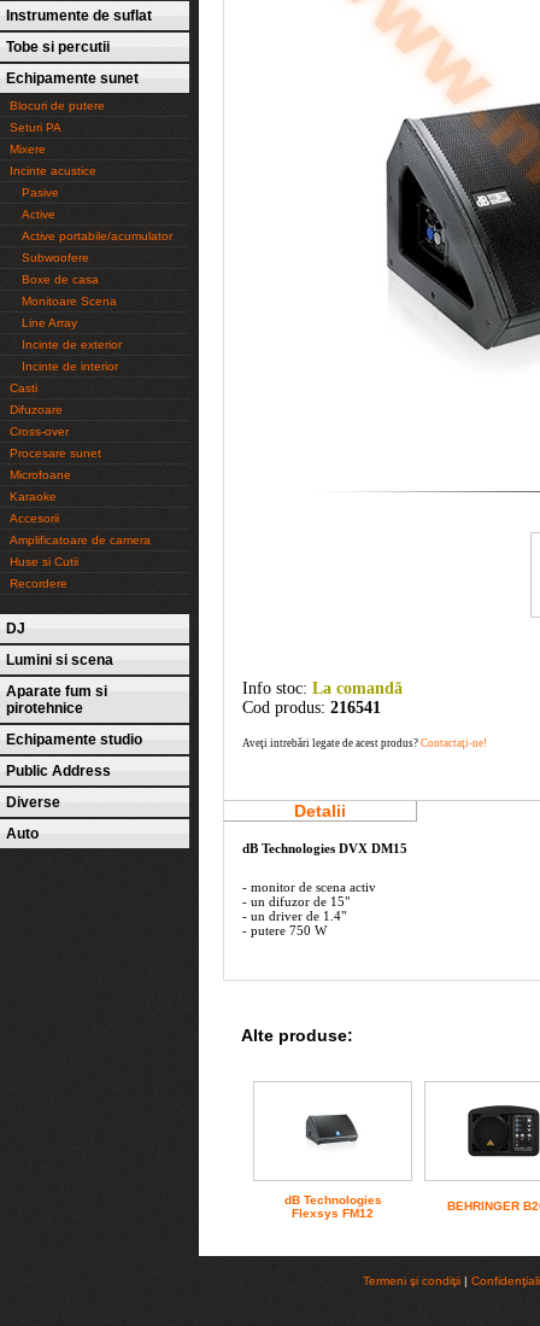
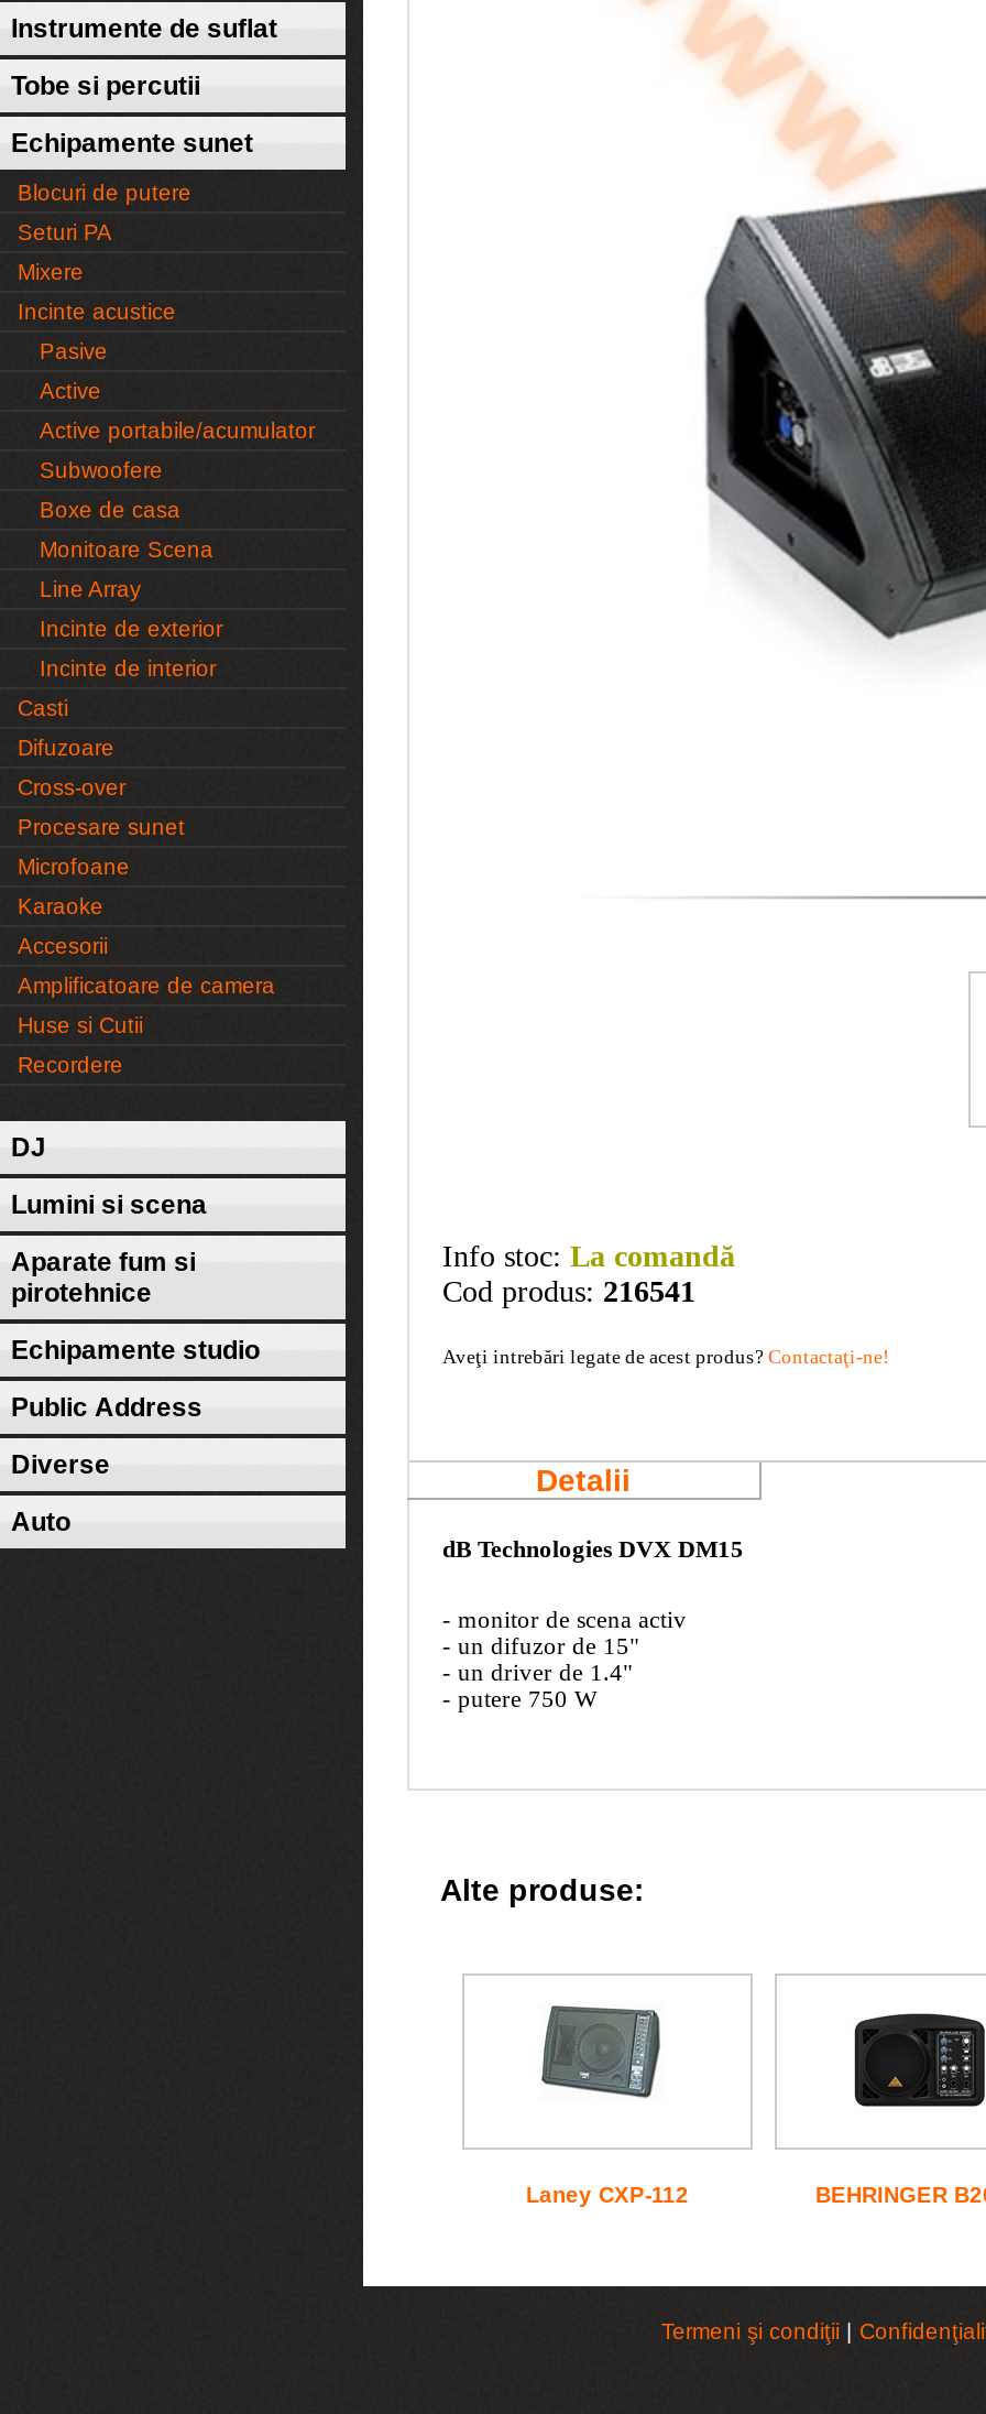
- [image]
- dB Technologies
- Flexsys FM12
+ [image]
+ Laney CXP-112
